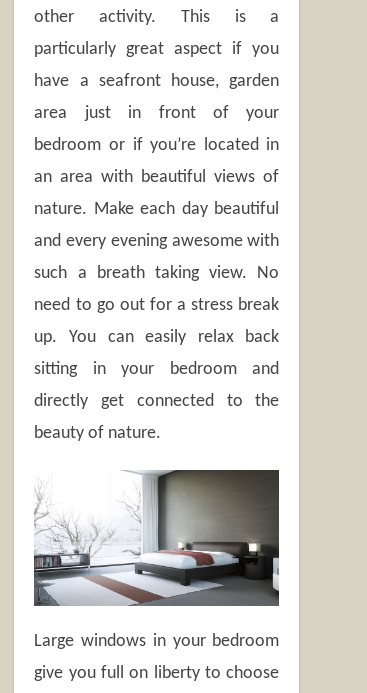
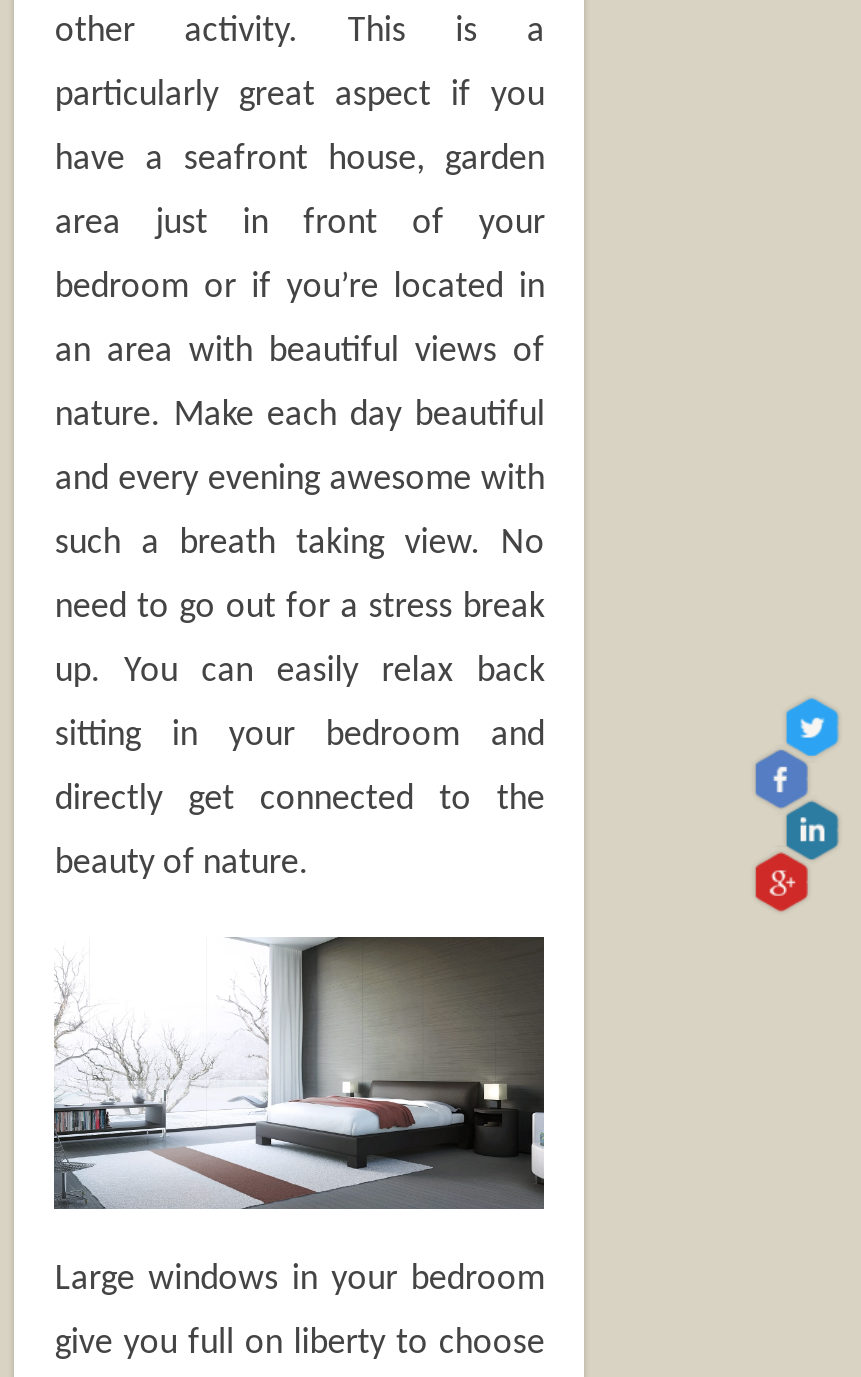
+ [image]
